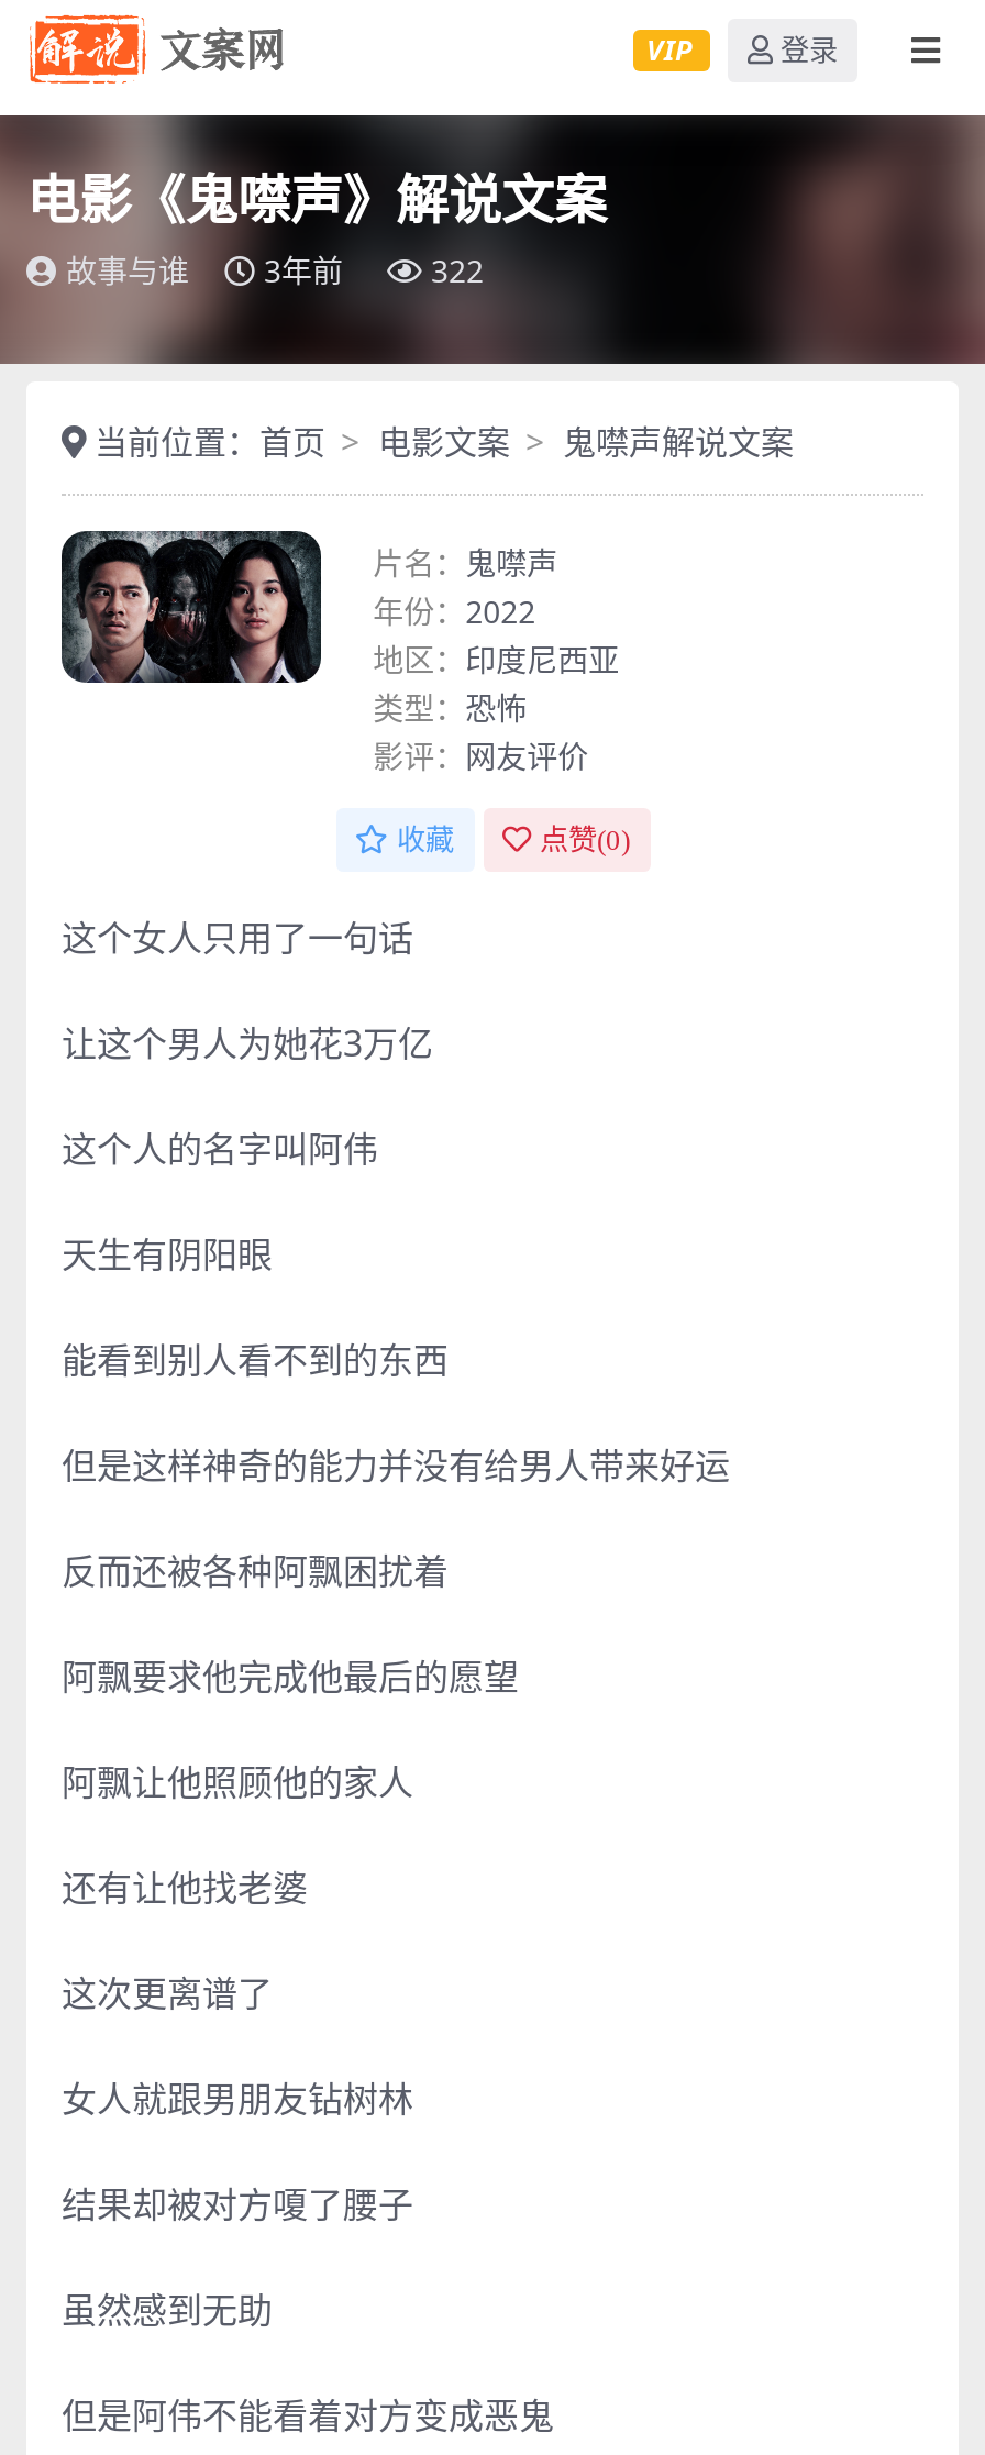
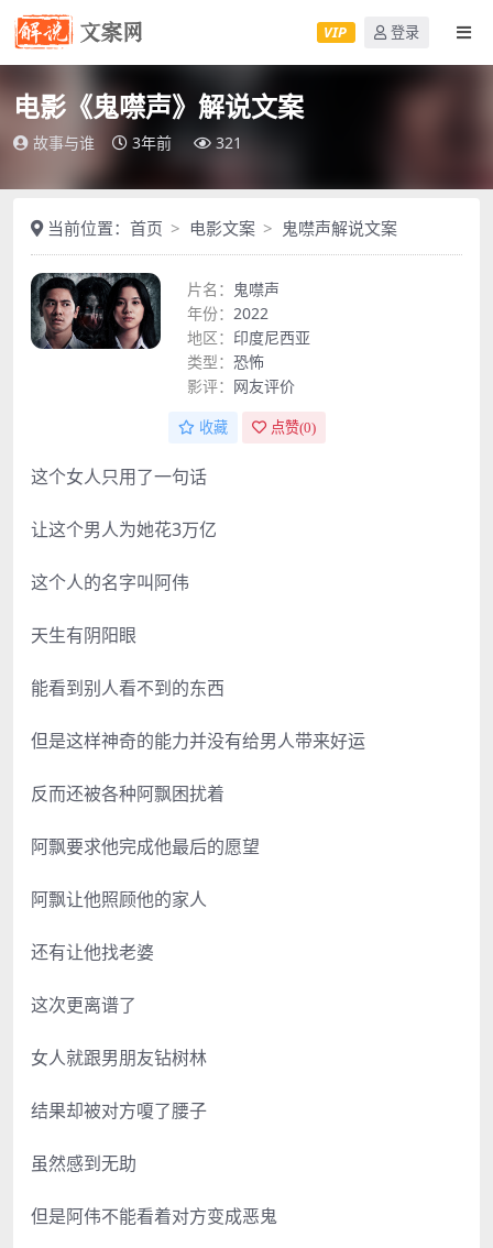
- 322
+ 321
